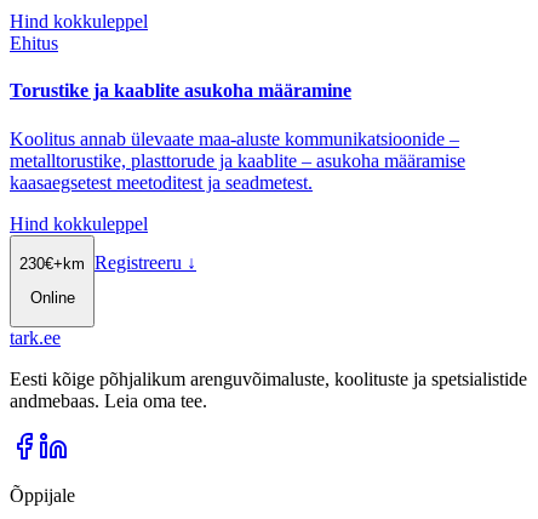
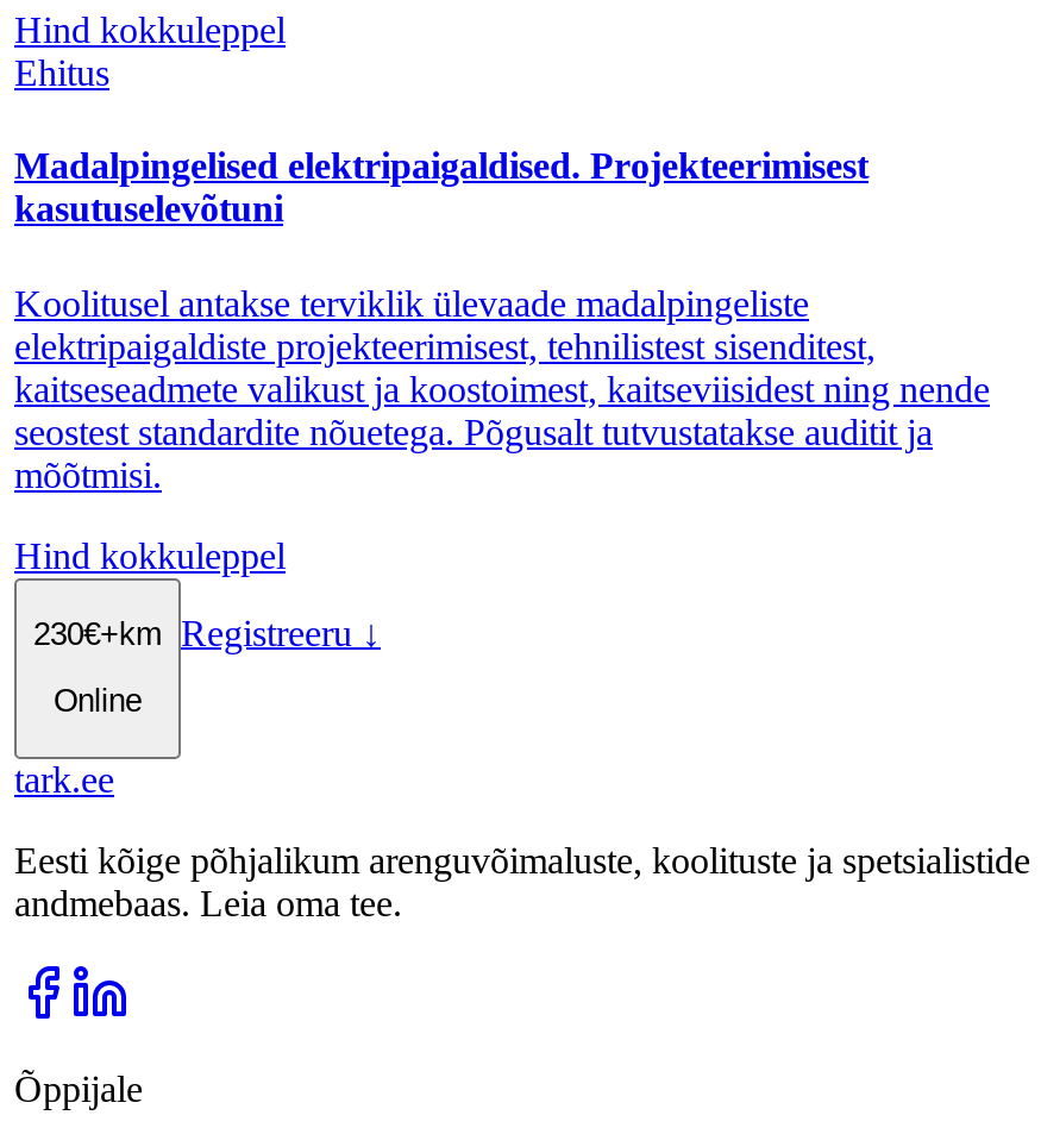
- Torustike ja kaablite asukoha määramine
+ Madalpingelised elektripaigaldised. Projekteerimisest
+ kasutuselevõtuni

- Koolitus annab ülevaate maa-aluste kommunikatsioonide –
- metalltorustike, plasttorude ja kaablite – asukoha määramise
- kaasaegsetest meetoditest ja seadmetest.
+ Koolitusel antakse terviklik ülevaade madalpingeliste
+ elektripaigaldiste projekteerimisest, tehnilistest sisenditest,
+ kaitseseadmete valikust ja koostoimest, kaitseviisidest ning nende
+ seostest standardite nõuetega. Põgusalt tutvustatakse auditit ja
+ mõõtmisi.
